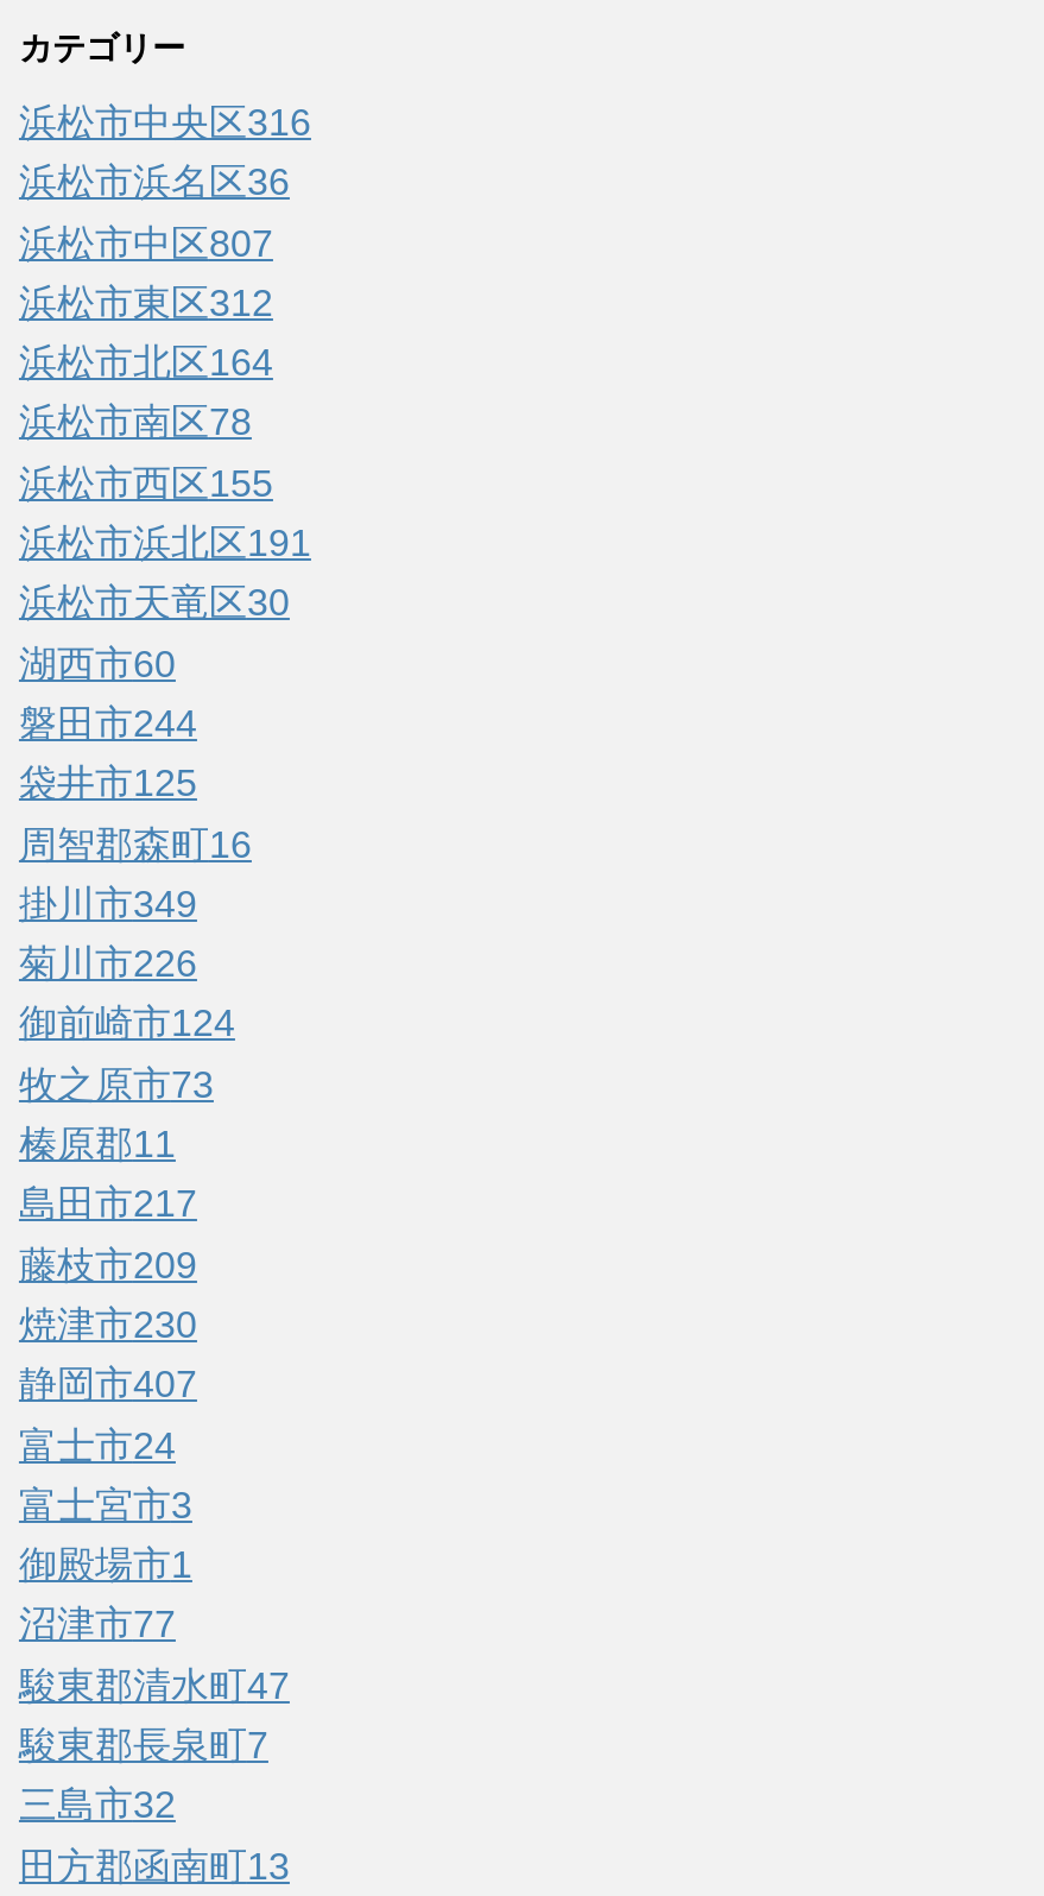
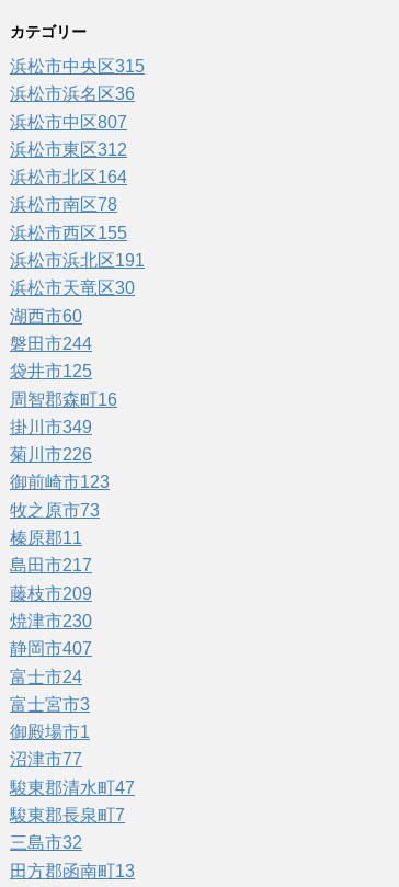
- 浜松市中央区316
+ 浜松市中央区315

- 御前崎市124
+ 御前崎市123
